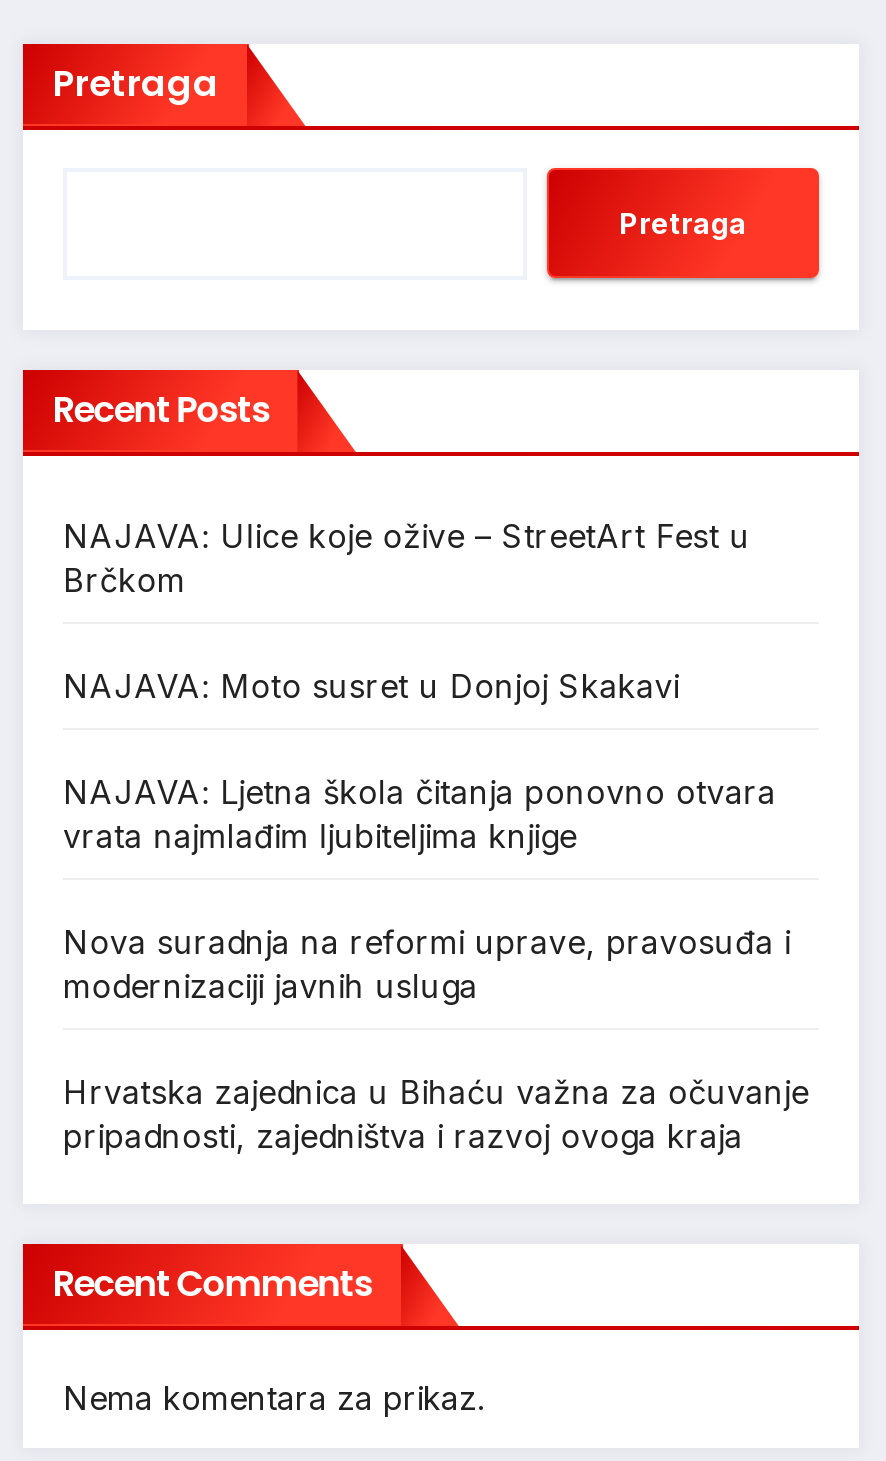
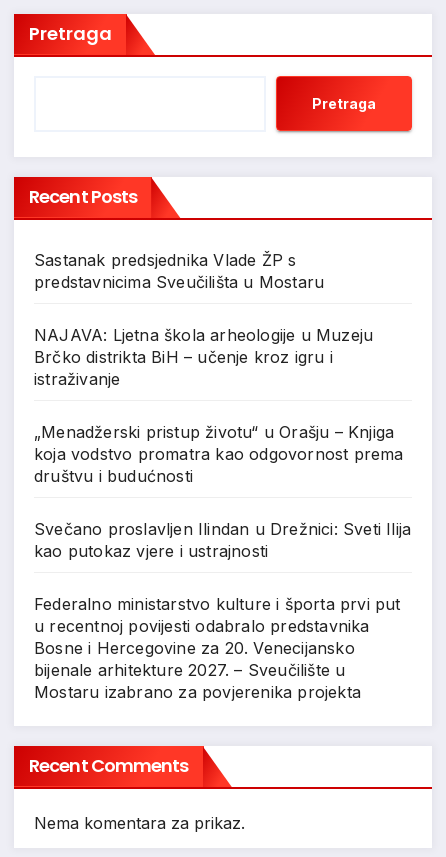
- NAJAVA: Ulice koje ožive – StreetArt Fest u
- Brčkom
+ Sastanak predsjednika Vlade ŽP s
+ predstavnicima Sveučilišta u Mostaru

- NAJAVA: Moto susret u Donjoj Skakavi
+ NAJAVA: Ljetna škola arheologije u Muzeju
+ Brčko distrikta BiH – učenje kroz igru i
+ istraživanje

- NAJAVA: Ljetna škola čitanja ponovno otvara
- vrata najmlađim ljubiteljima knjige
+ „Menadžerski pristup životu“ u Orašju – Knjiga
+ koja vodstvo promatra kao odgovornost prema
+ društvu i budućnosti

- Nova suradnja na reformi uprave, pravosuđa i
- modernizaciji javnih usluga
+ Svečano proslavljen Ilindan u Drežnici: Sveti Ilija
+ kao putokaz vjere i ustrajnosti

- Hrvatska zajednica u Bihaću važna za očuvanje
- pripadnosti, zajedništva i razvoj ovoga kraja
+ Federalno ministarstvo kulture i športa prvi put
+ u recentnoj povijesti odabralo predstavnika
+ Bosne i Hercegovine za 20. Venecijansko
+ bijenale arhitekture 2027. – Sveučilište u
+ Mostaru izabrano za povjerenika projekta
